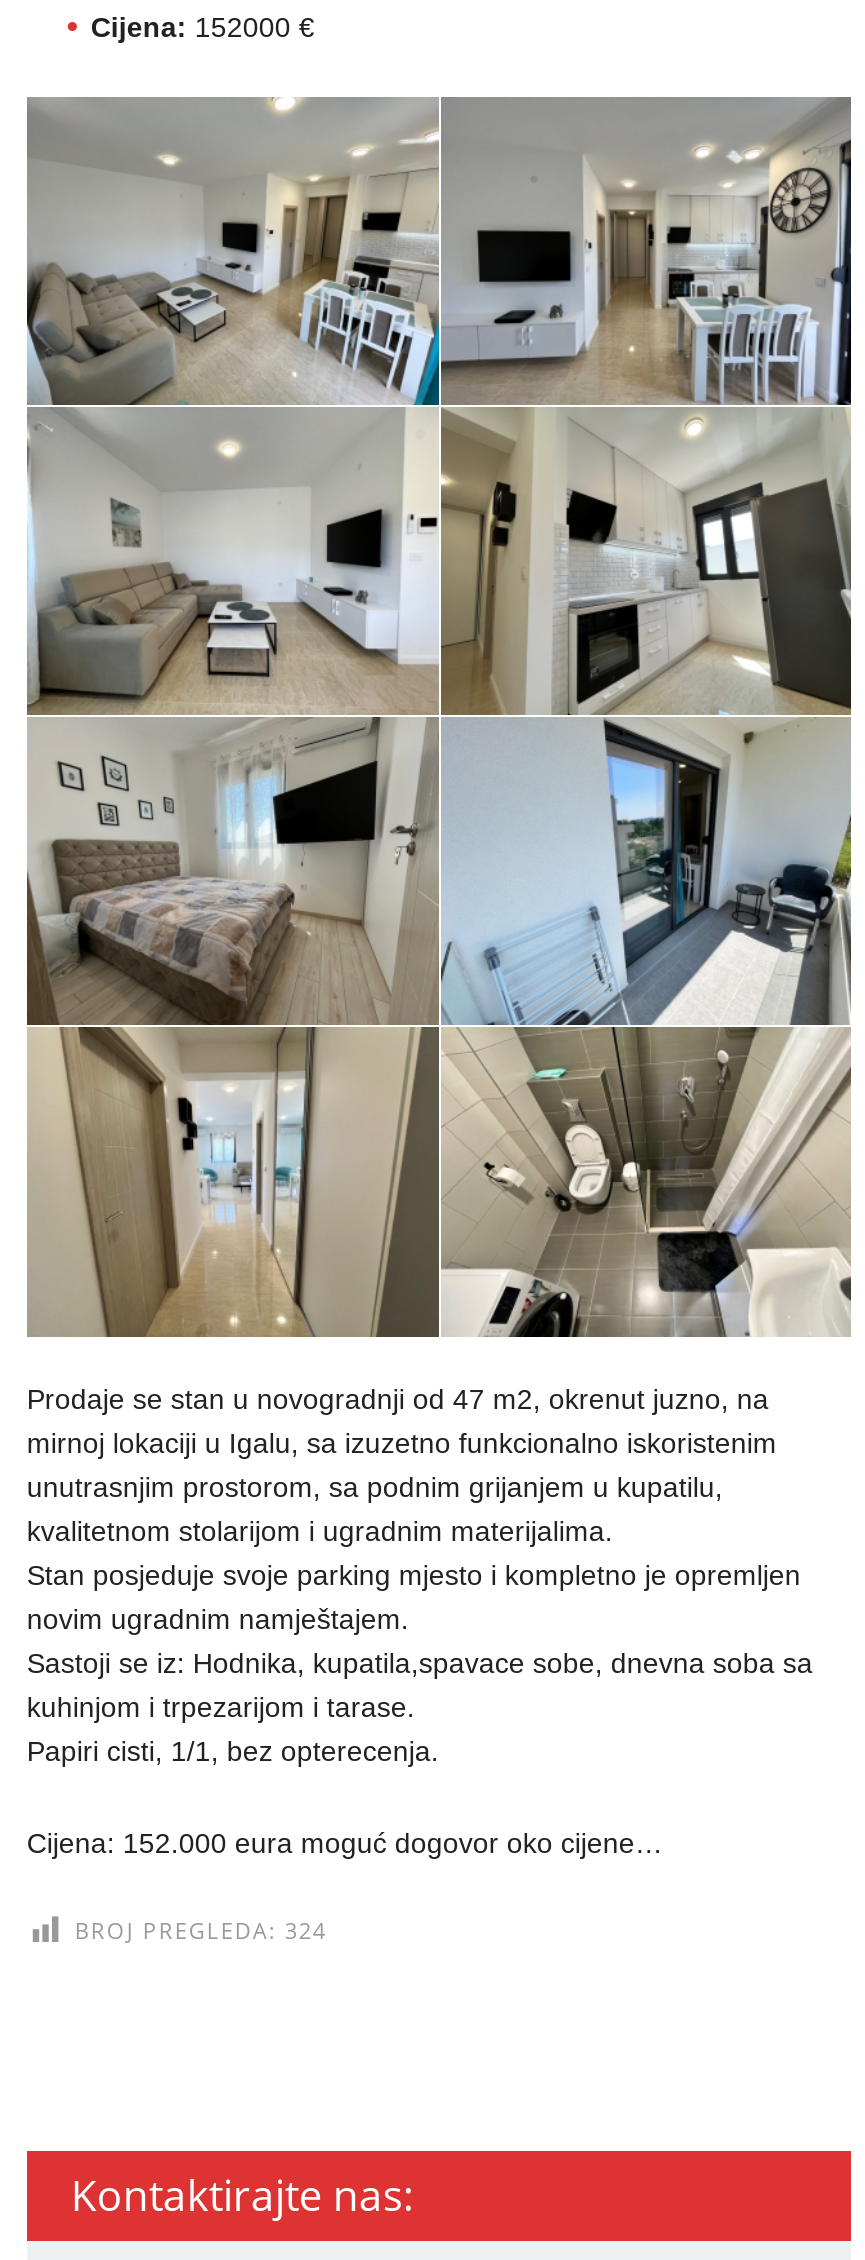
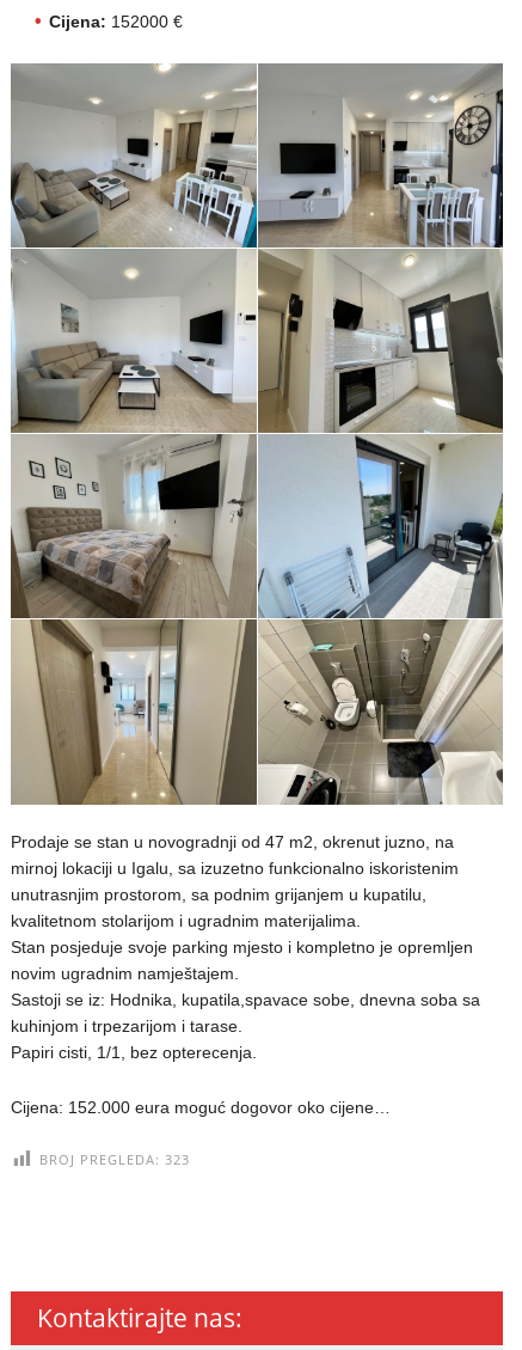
- BROJ PREGLEDA: 324
+ BROJ PREGLEDA: 323
